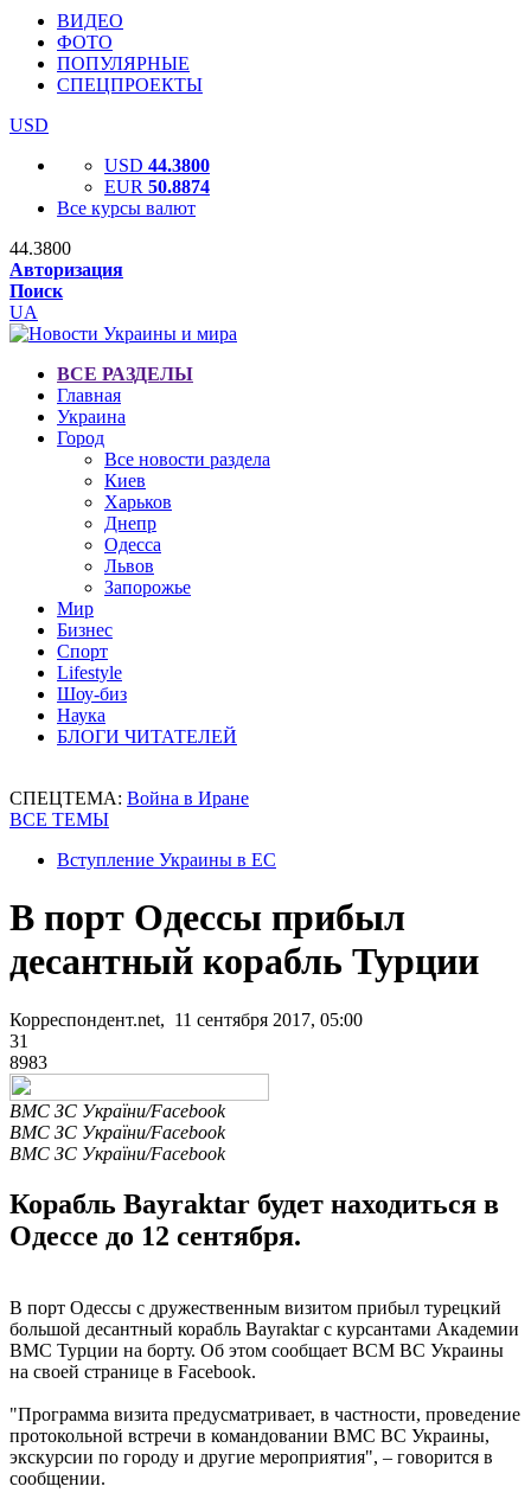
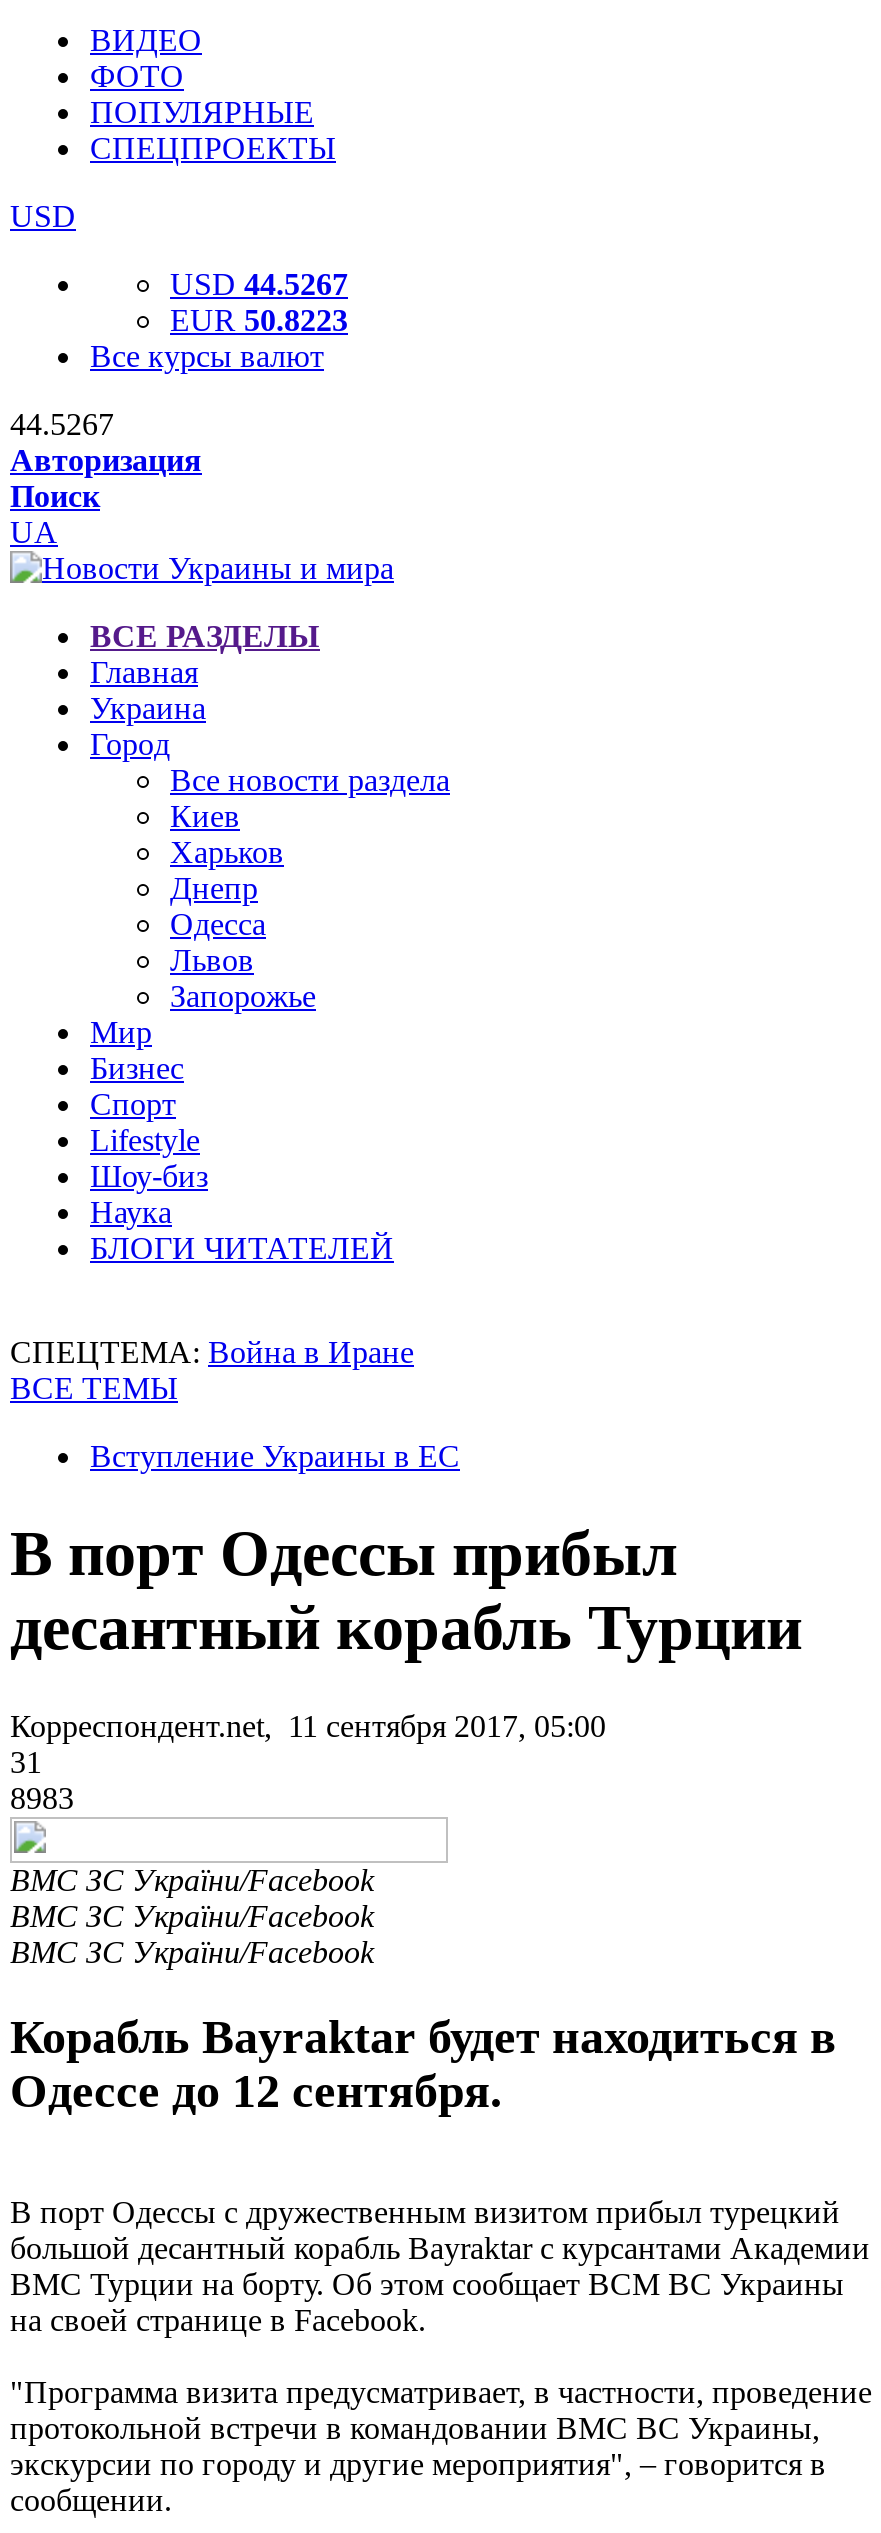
- USD 44.3800
+ USD 44.5267

- EUR 50.8874
+ EUR 50.8223

- 44.3800
+ 44.5267
